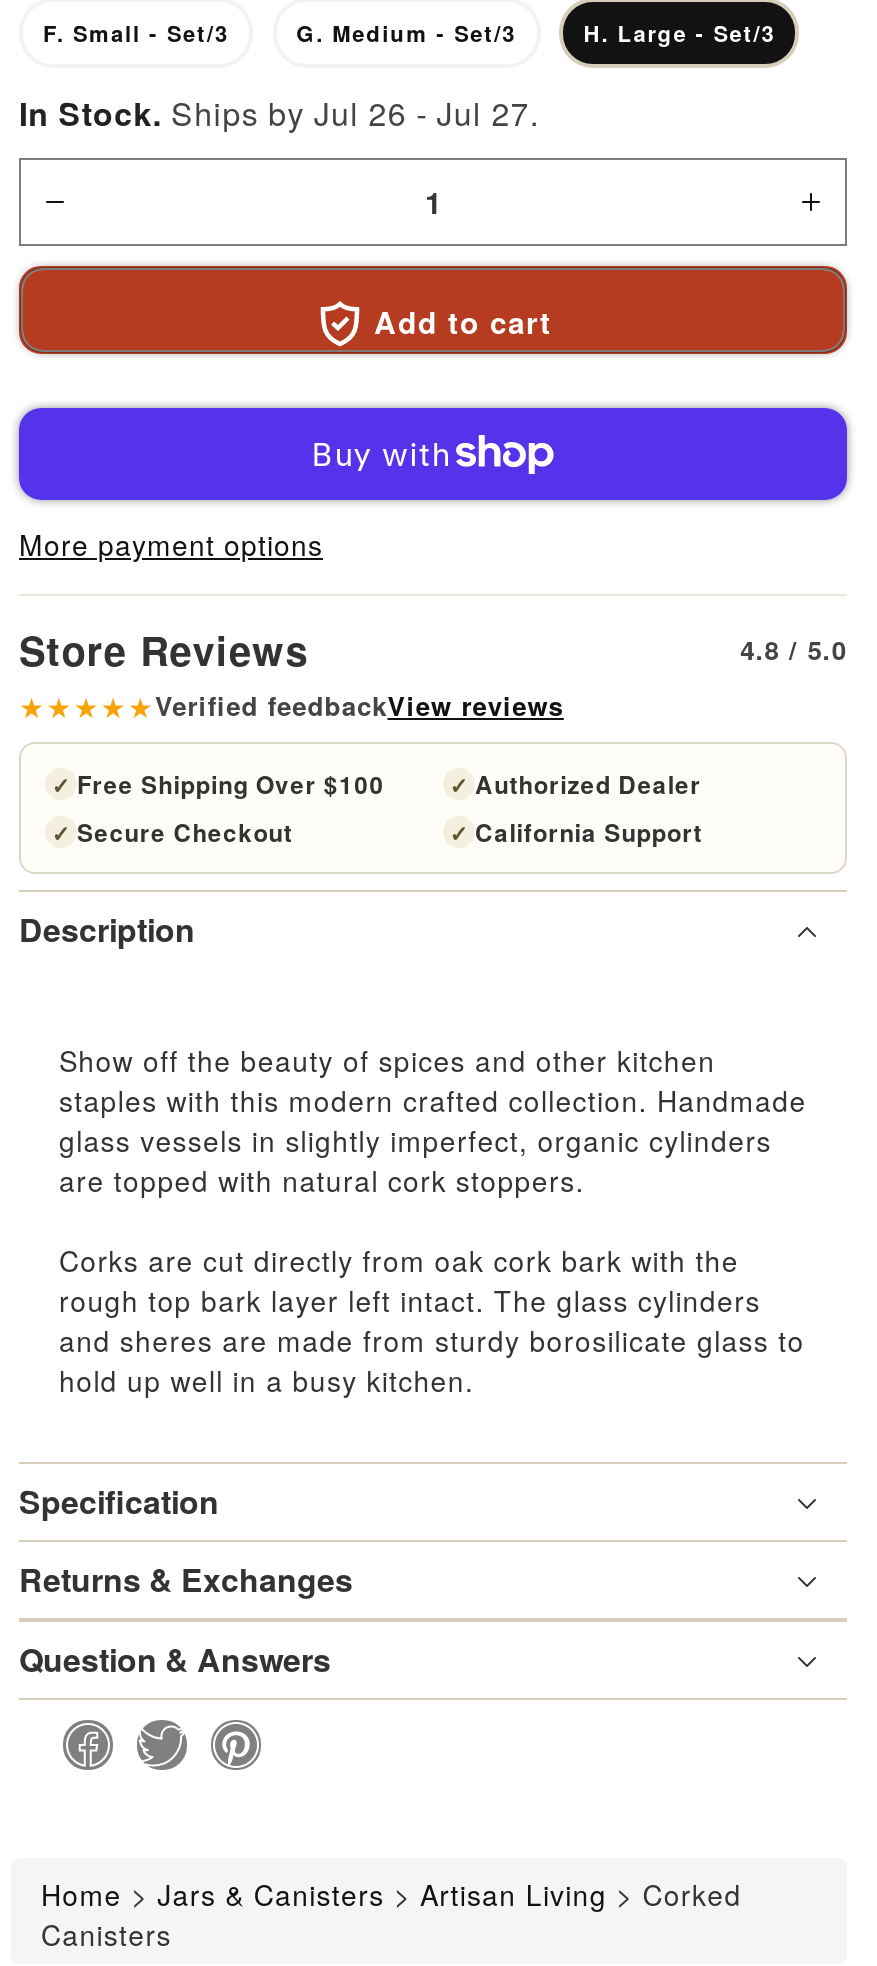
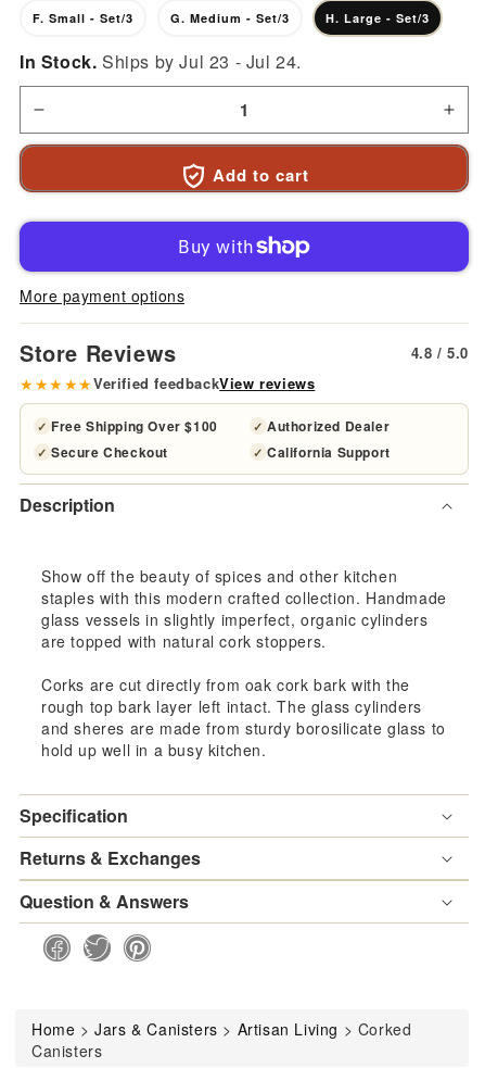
- In Stock. Ships by Jul 26 - Jul 27.
+ In Stock. Ships by Jul 23 - Jul 24.
